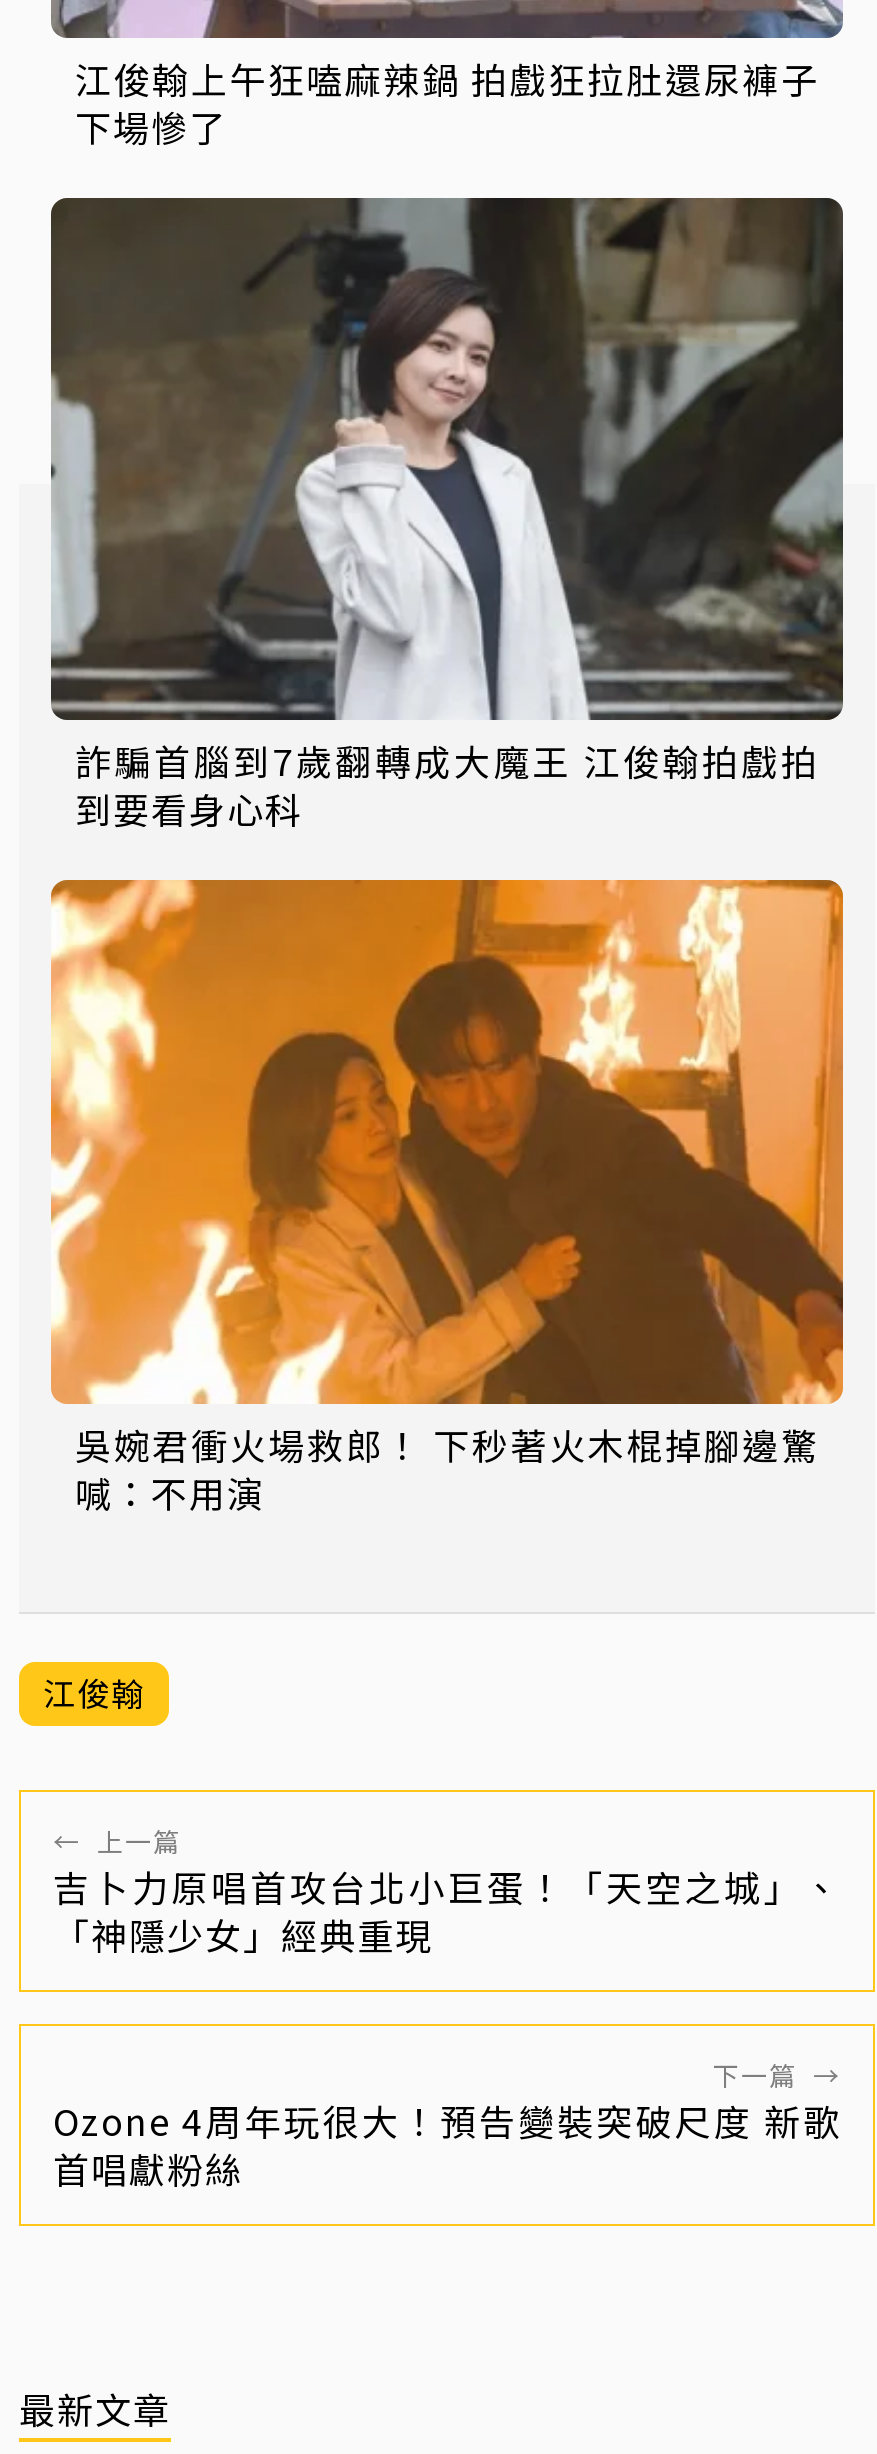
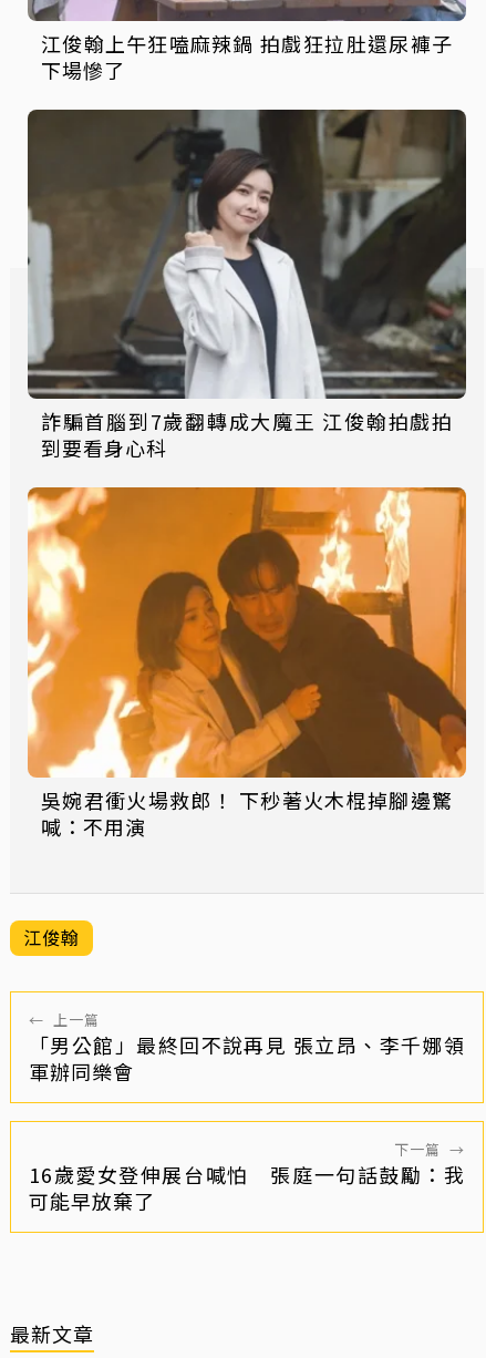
- 吉卜力原唱首攻台北小巨蛋！「天空之城」、
- 「神隱少女」經典重現
+ 「男公館」最終回不說再見 張立昂、李千娜領
+ 軍辦同樂會

- Ozone 4周年玩很大！預告變裝突破尺度 新歌
- 首唱獻粉絲
+ 16歲愛女登伸展台喊怕 張庭一句話鼓勵：我
+ 可能早放棄了
